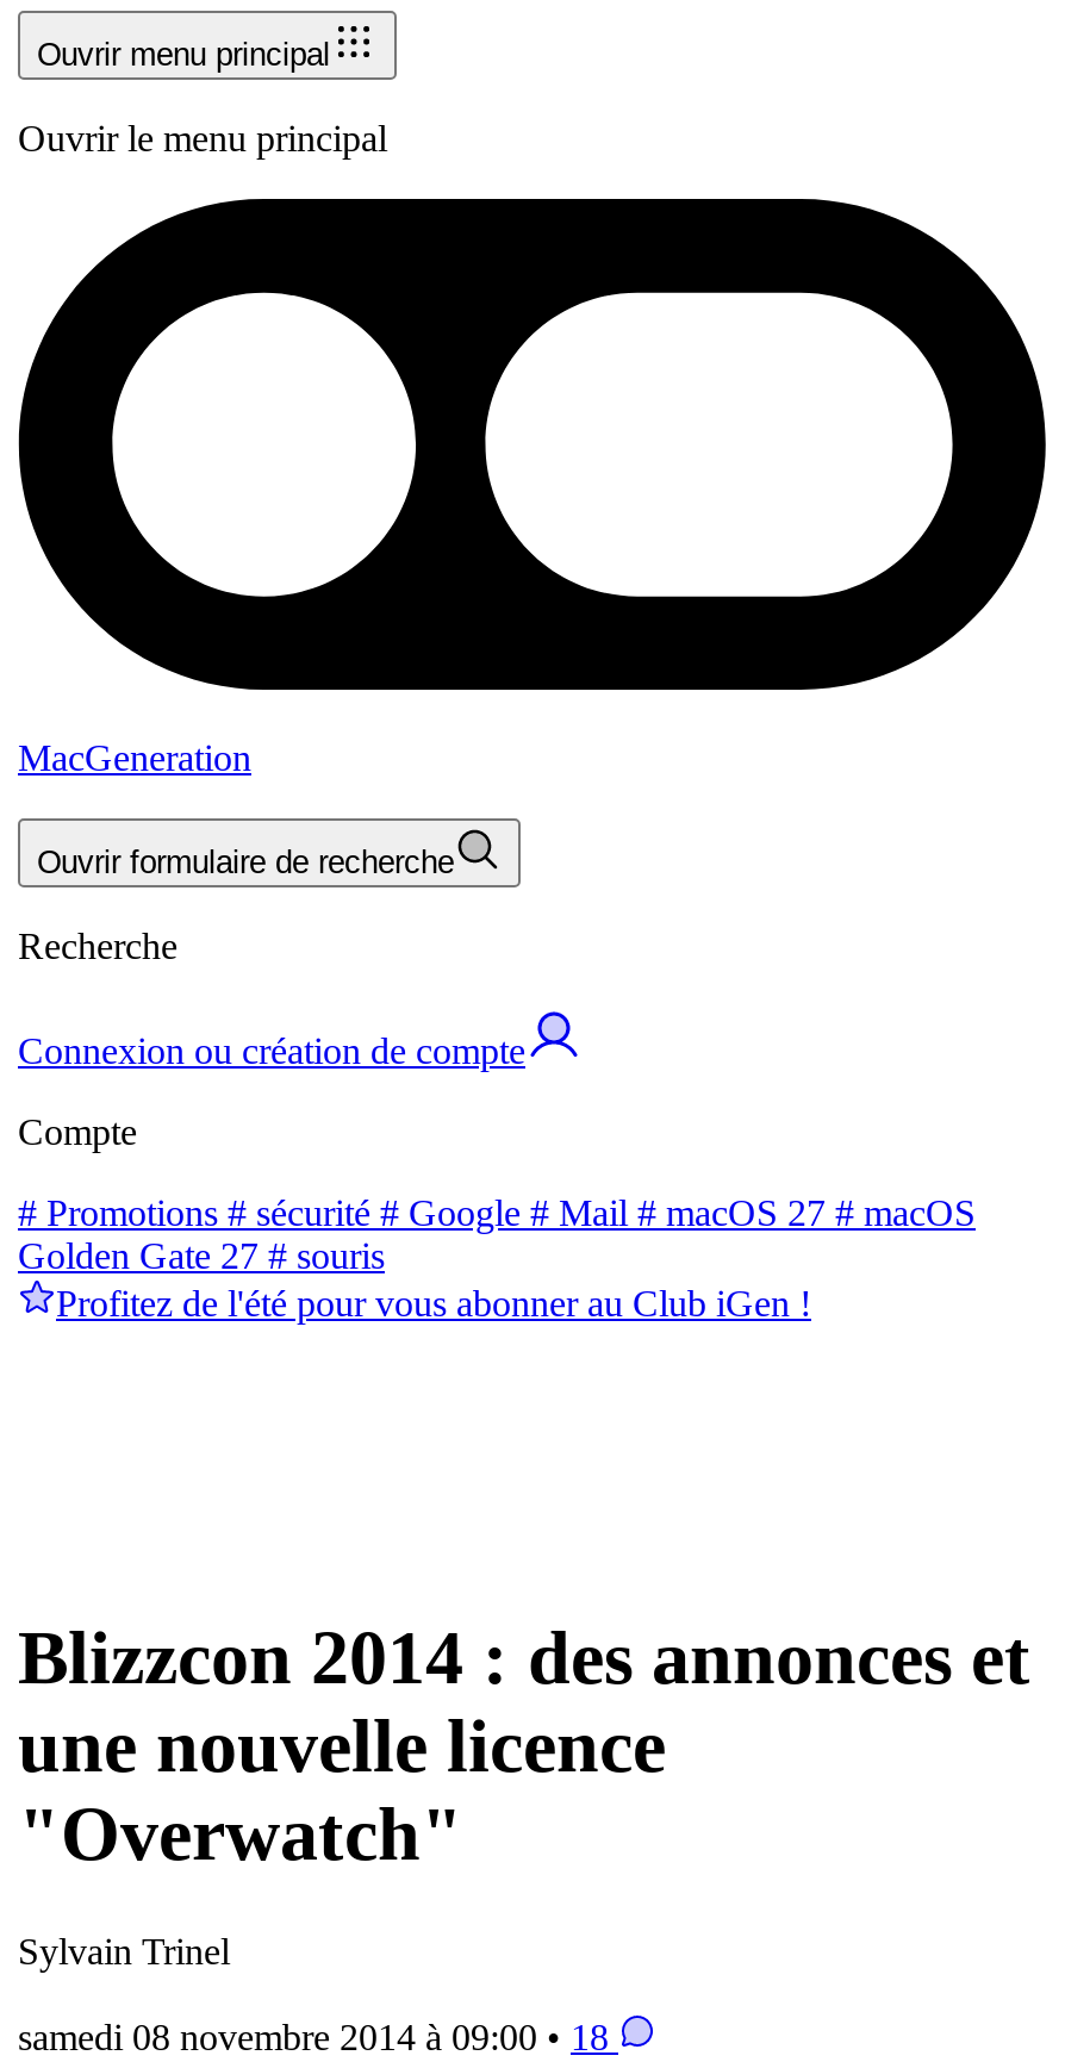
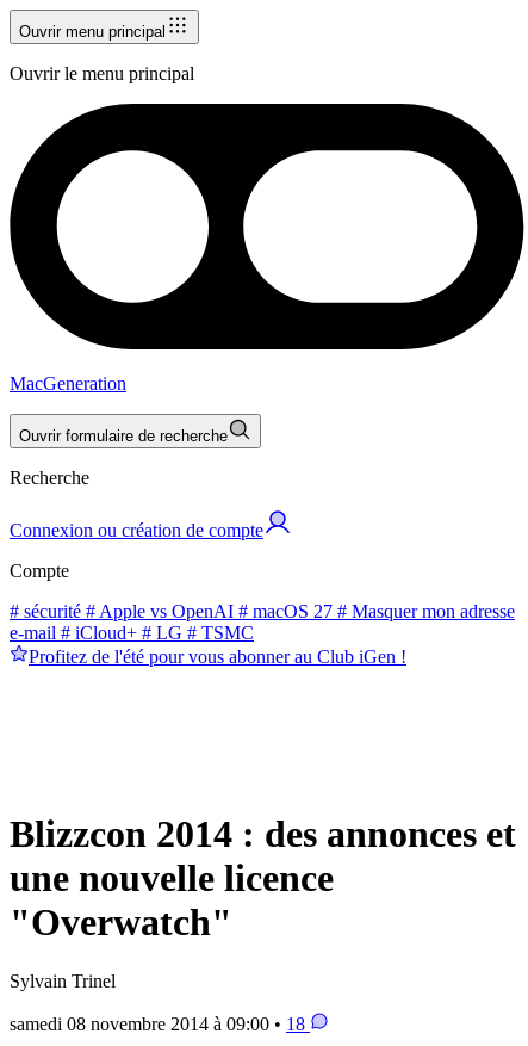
- # Promotions # sécurité # Google # Mail # macOS 27 # macOS
- Golden Gate 27 # souris
+ # sécurité # Apple vs OpenAI # macOS 27 # Masquer mon adresse
+ e-mail # iCloud+ # LG # TSMC
